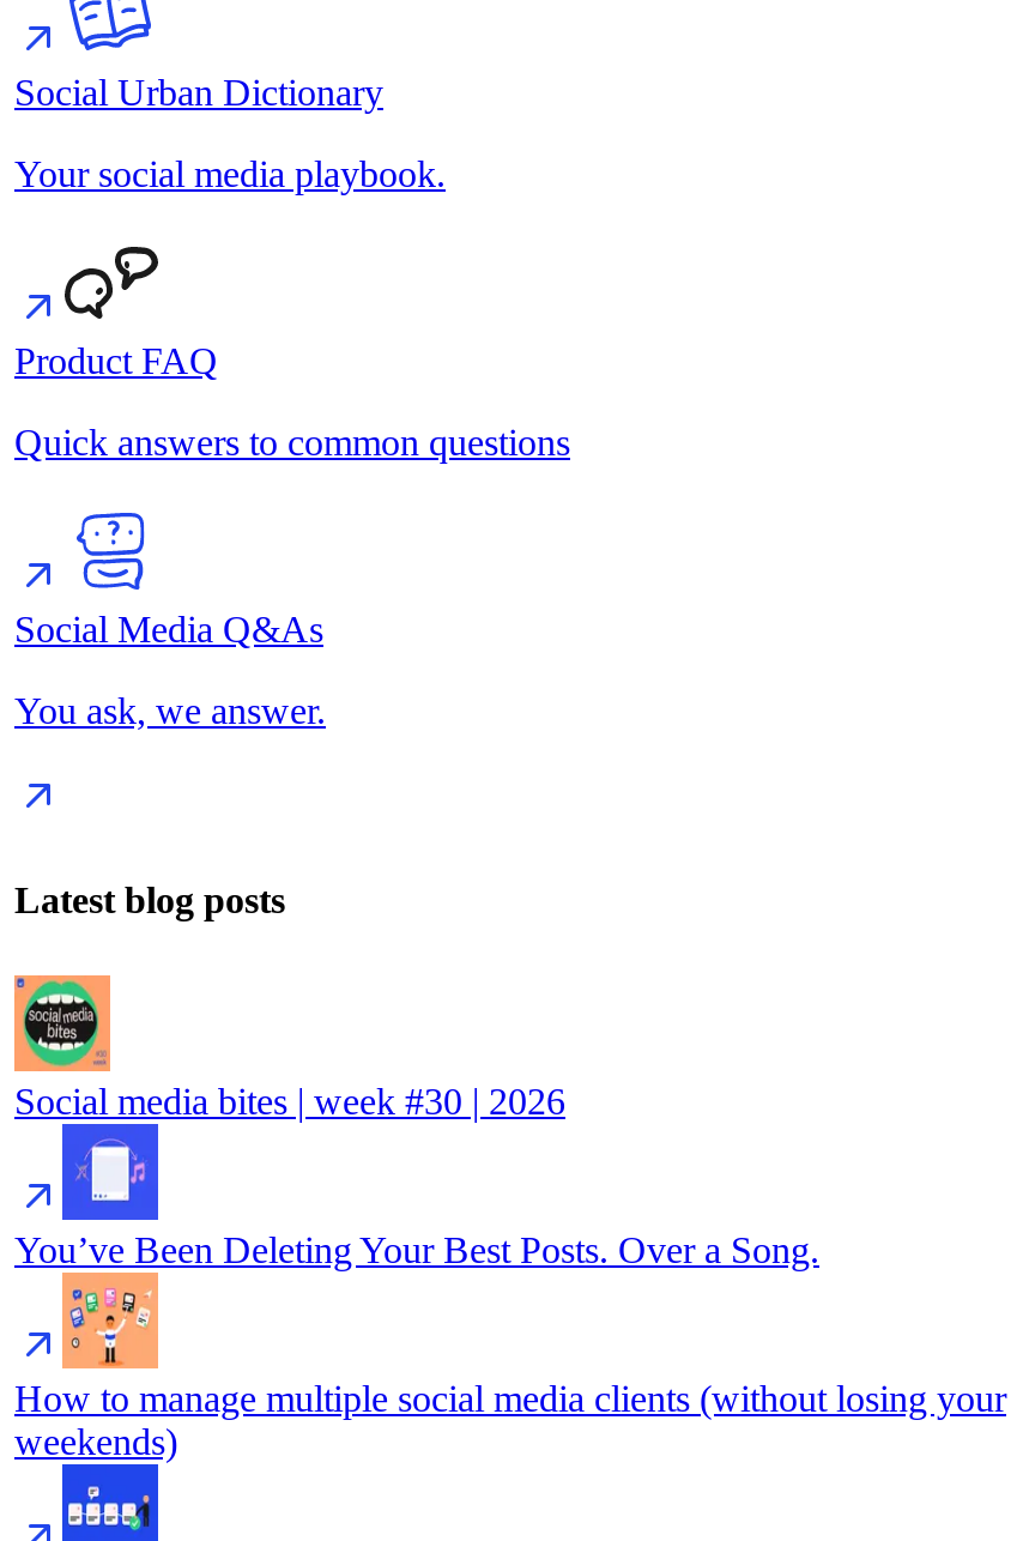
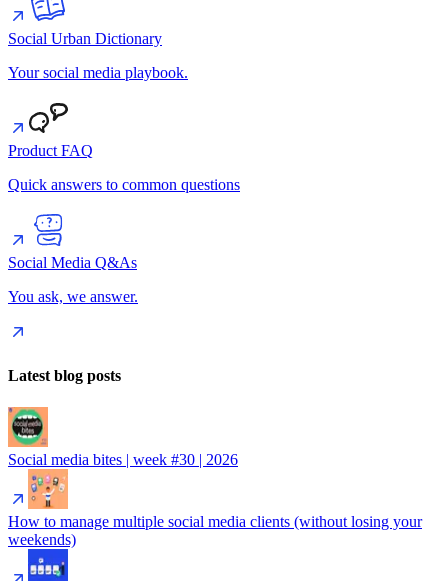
- [image]
- You’ve Been Deleting Your Best Posts. Over a Song.
